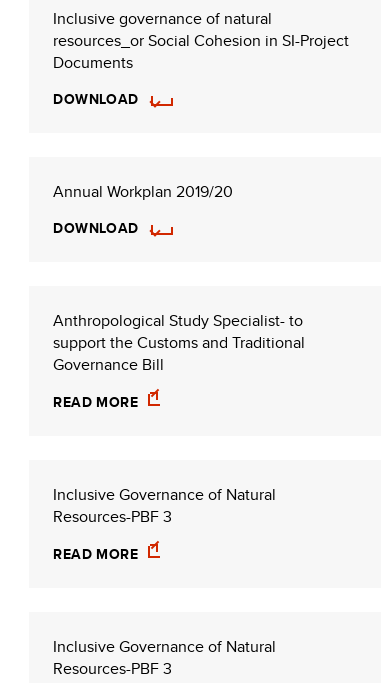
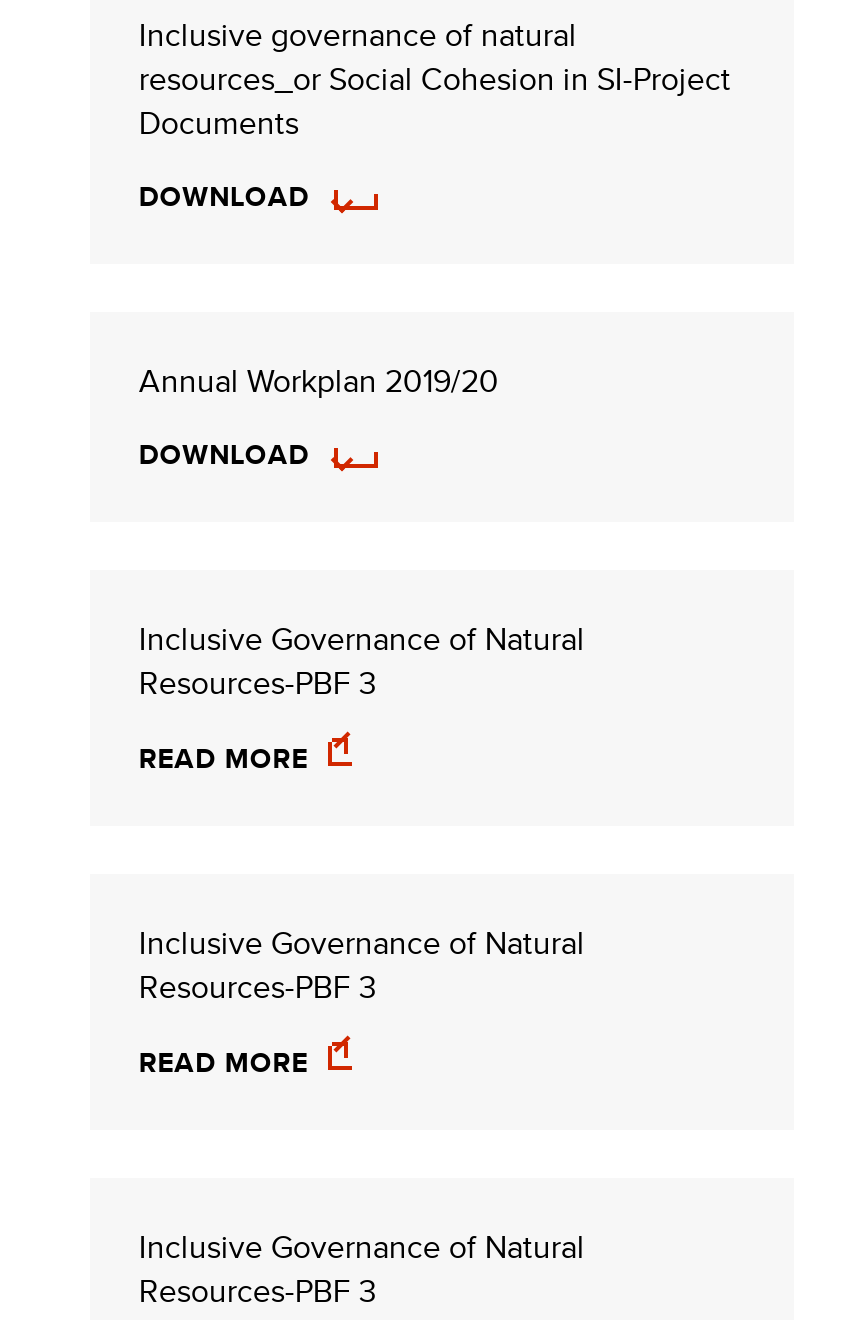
- Anthropological Study Specialist- to
- support the Customs and Traditional
- Governance Bill
+ Inclusive Governance of Natural
+ Resources-PBF 3
